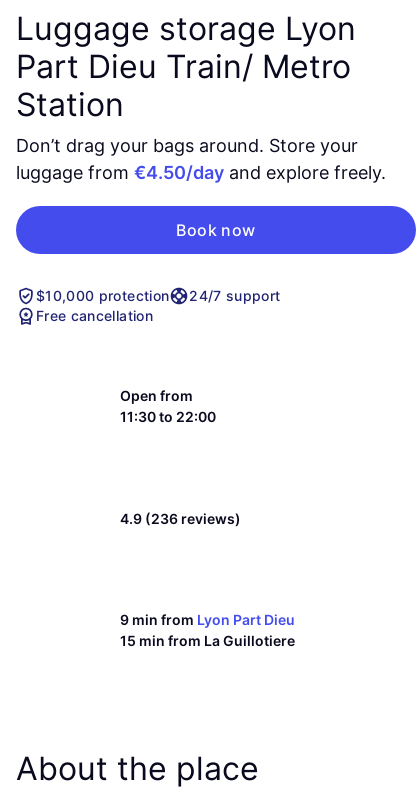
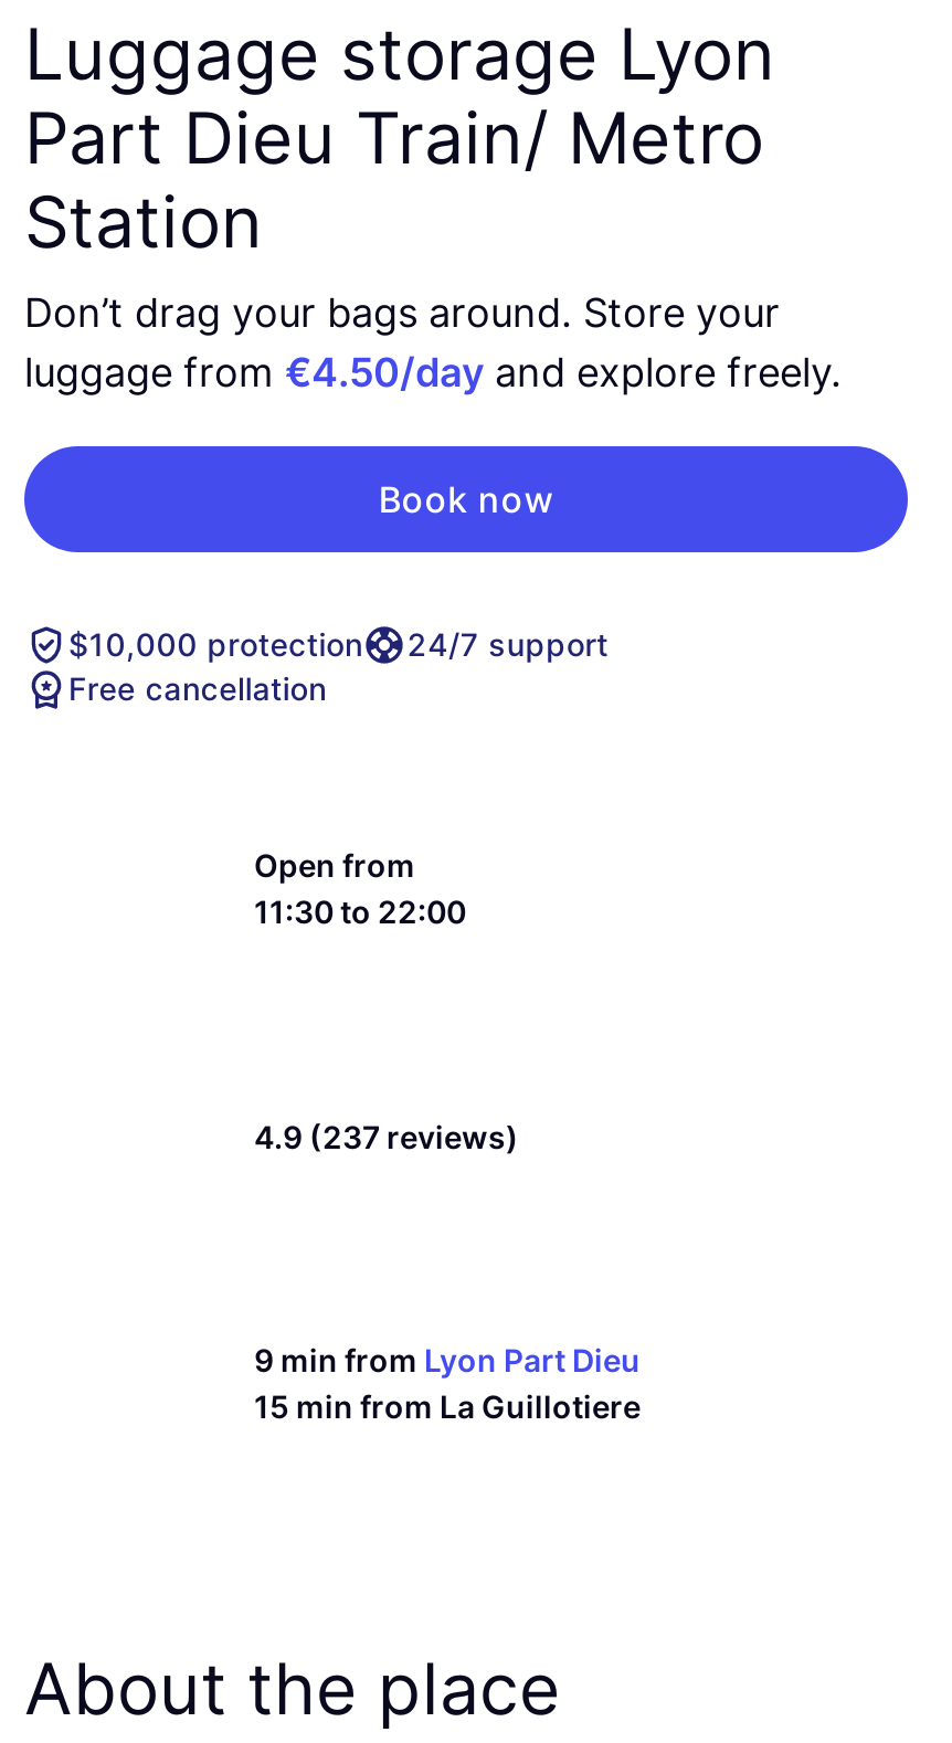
- 4.9 (236 reviews)
+ 4.9 (237 reviews)
